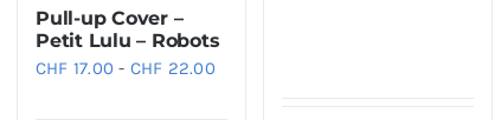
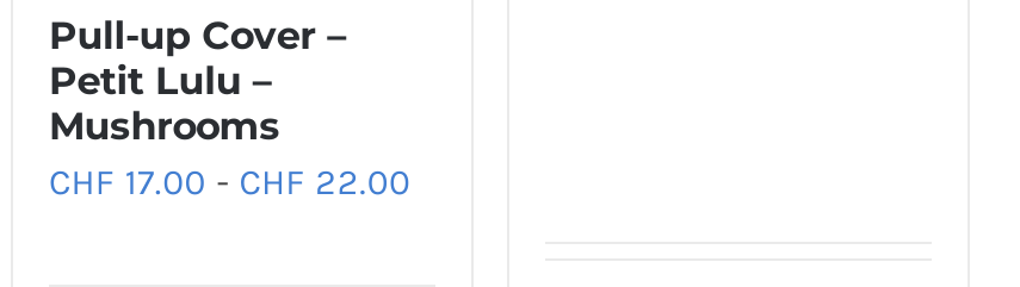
- Petit Lulu – Robots
+ Petit Lulu –
+ Mushrooms
